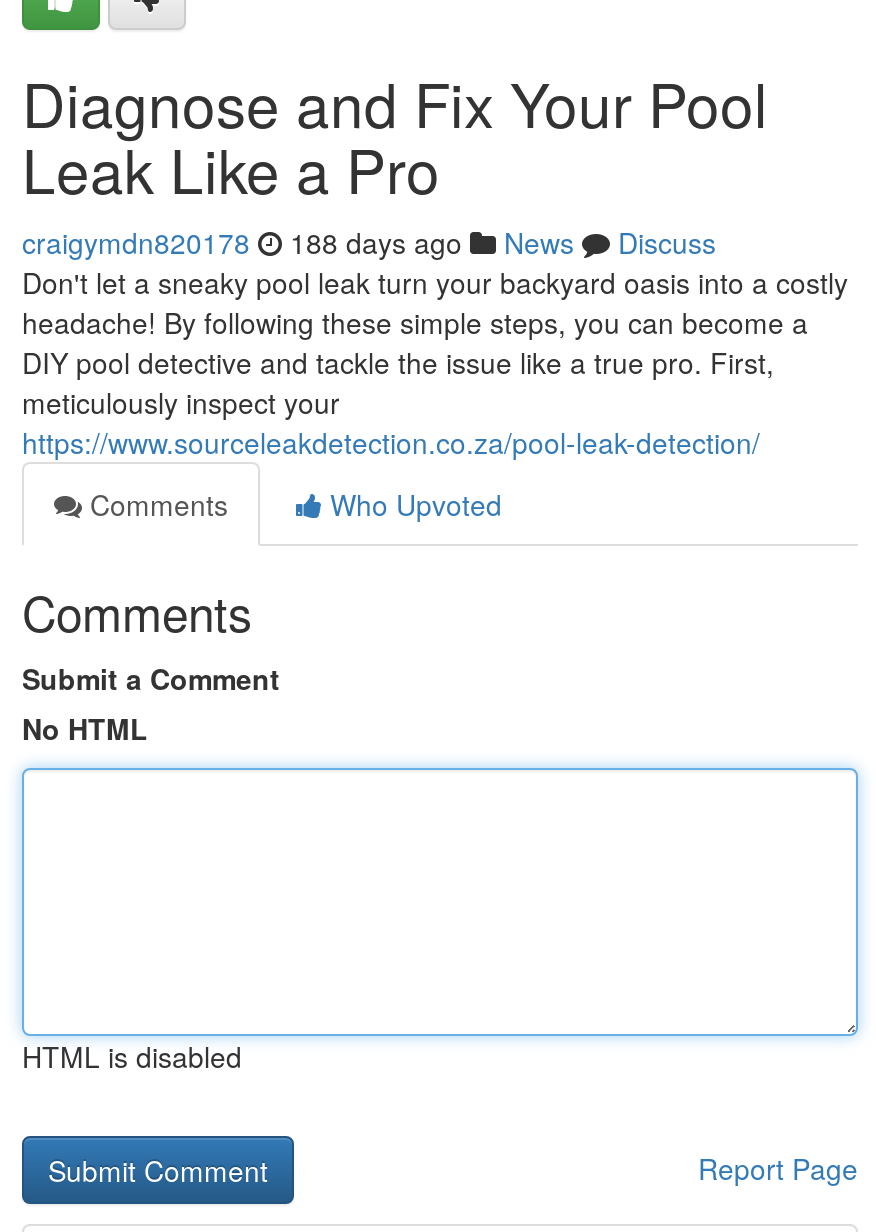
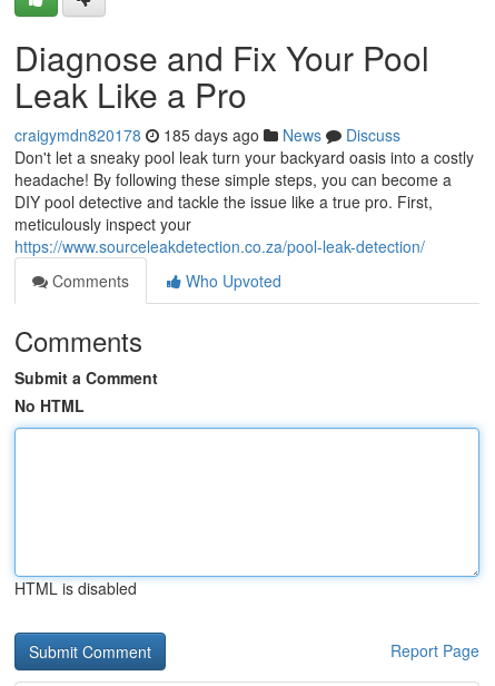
- craigymdn820178 188 days ago News Discuss
+ craigymdn820178 185 days ago News Discuss
